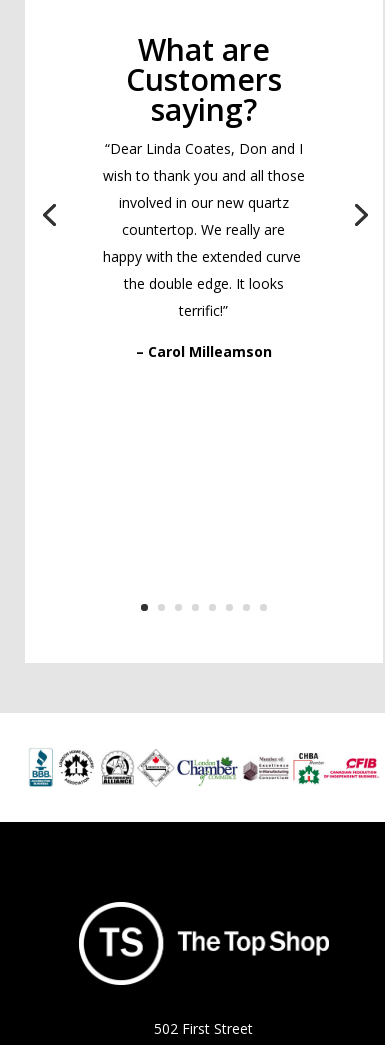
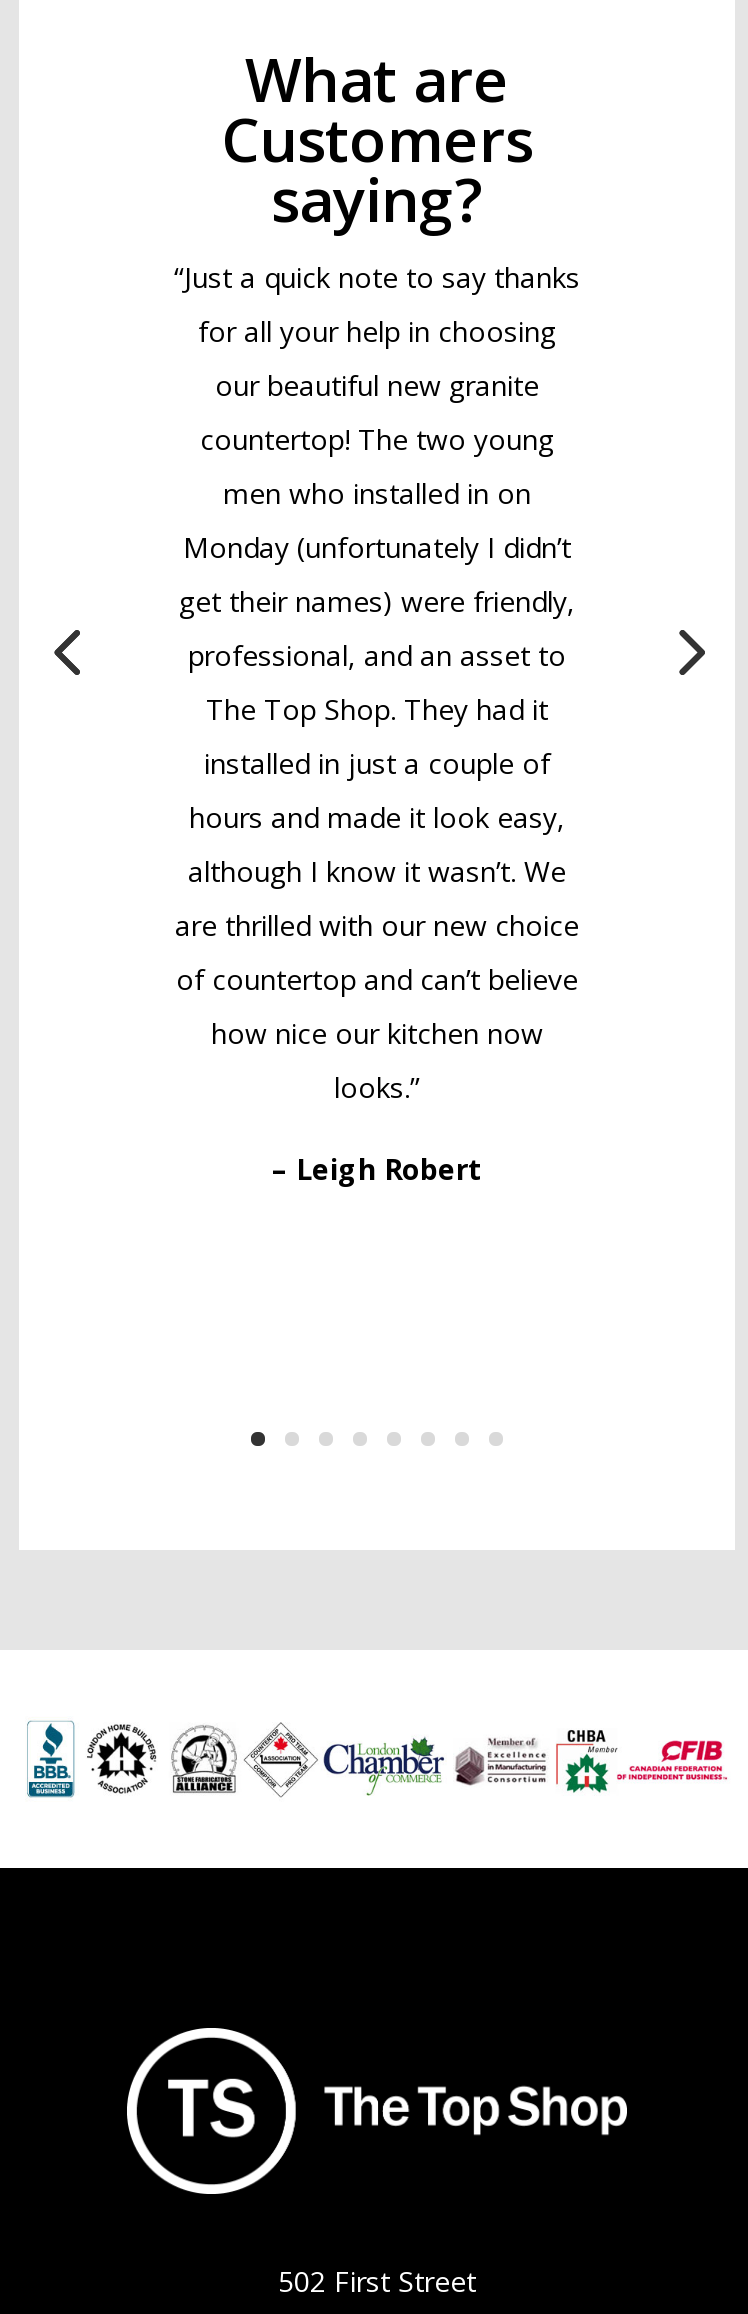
- “Dear Linda Coates, Don and I
- wish to thank you and all those
- involved in our new quartz
- countertop. We really are
- happy with the extended curve
- the double edge. It looks
- terrific!”
+ “Just a quick note to say thanks
+ for all your help in choosing
+ our beautiful new granite
+ countertop! The two young
+ men who installed in on
+ Monday (unfortunately I didn’t
+ get their names) were friendly,
+ professional, and an asset to
+ The Top Shop. They had it
+ installed in just a couple of
+ hours and made it look easy,
+ although I know it wasn’t. We
+ are thrilled with our new choice
+ of countertop and can’t believe
+ how nice our kitchen now
+ looks.”

- – Carol Milleamson
+ – Leigh Robert
